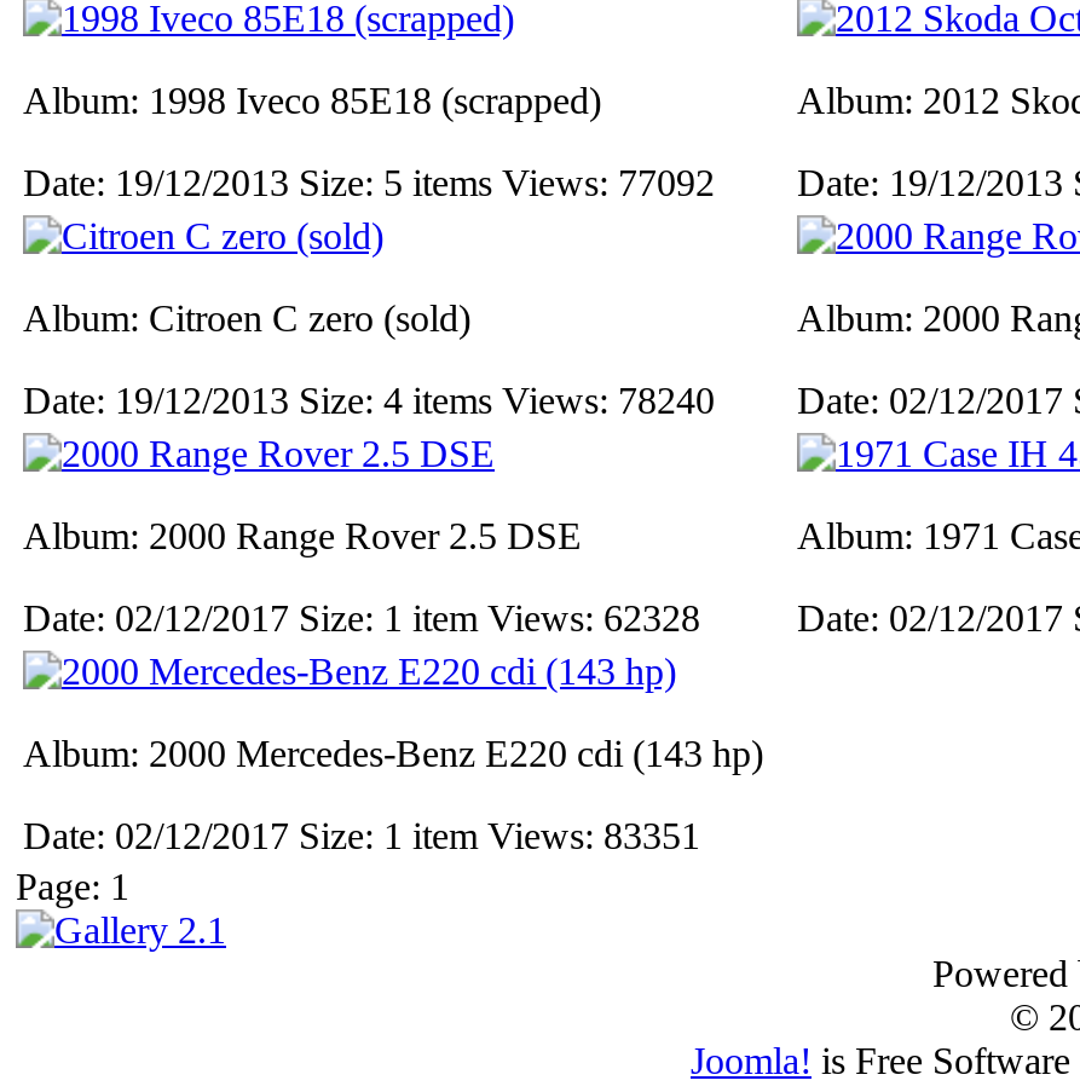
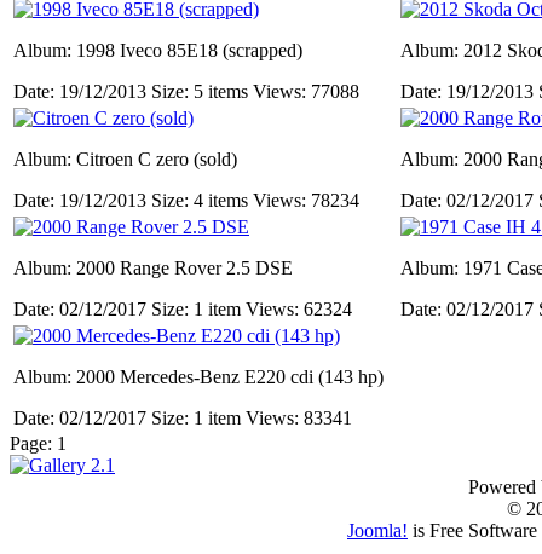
- Date: 19/12/2013 Size: 5 items Views: 77092
+ Date: 19/12/2013 Size: 5 items Views: 77088

- Date: 19/12/2013 Size: 4 items Views: 78240
+ Date: 19/12/2013 Size: 4 items Views: 78234

- Date: 02/12/2017 Size: 1 item Views: 62328
+ Date: 02/12/2017 Size: 1 item Views: 62324

- Date: 02/12/2017 Size: 1 item Views: 83351
+ Date: 02/12/2017 Size: 1 item Views: 83341
